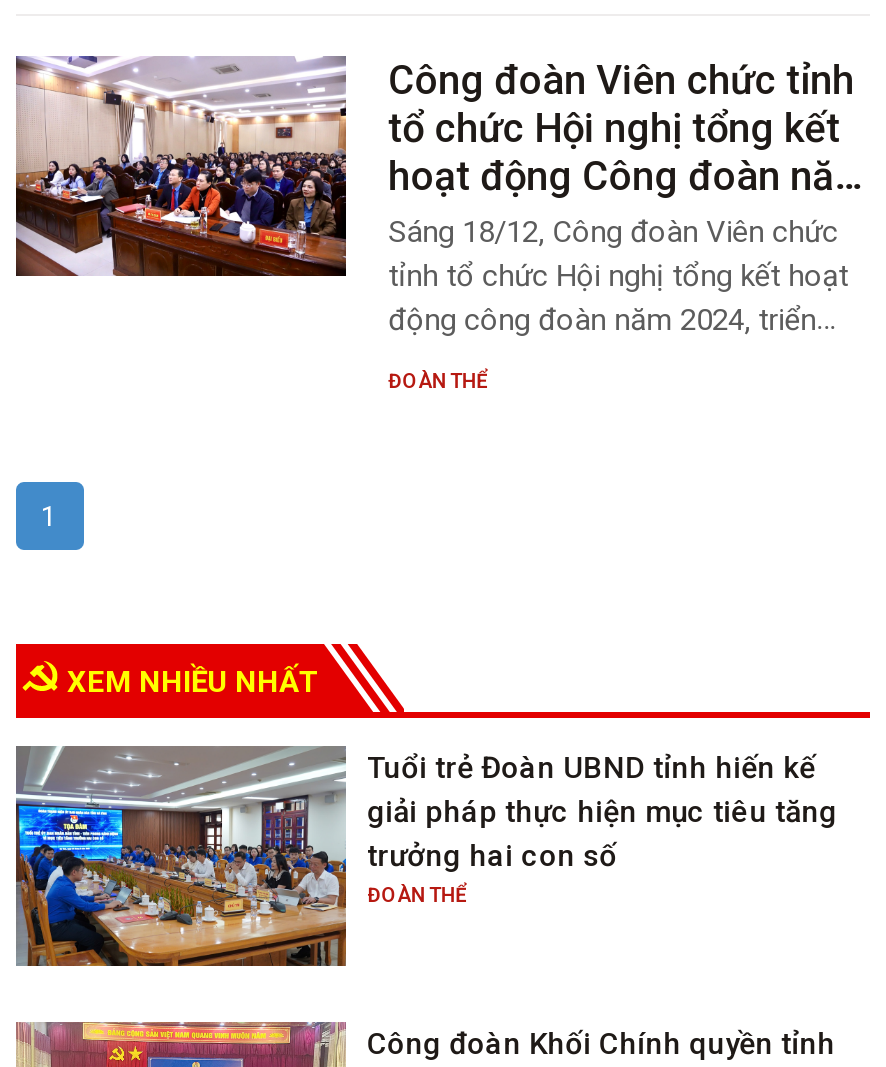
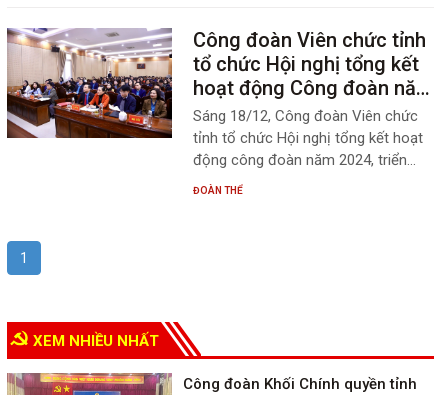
- [image]
- Tuổi trẻ Đoàn UBND tỉnh hiến kế
- giải pháp thực hiện mục tiêu tăng
- trưởng hai con số
- ĐOÀN THỂ
